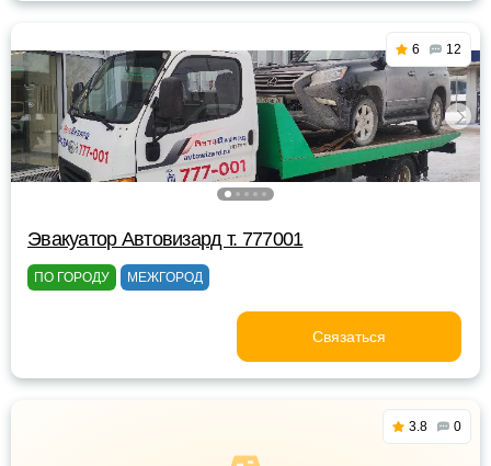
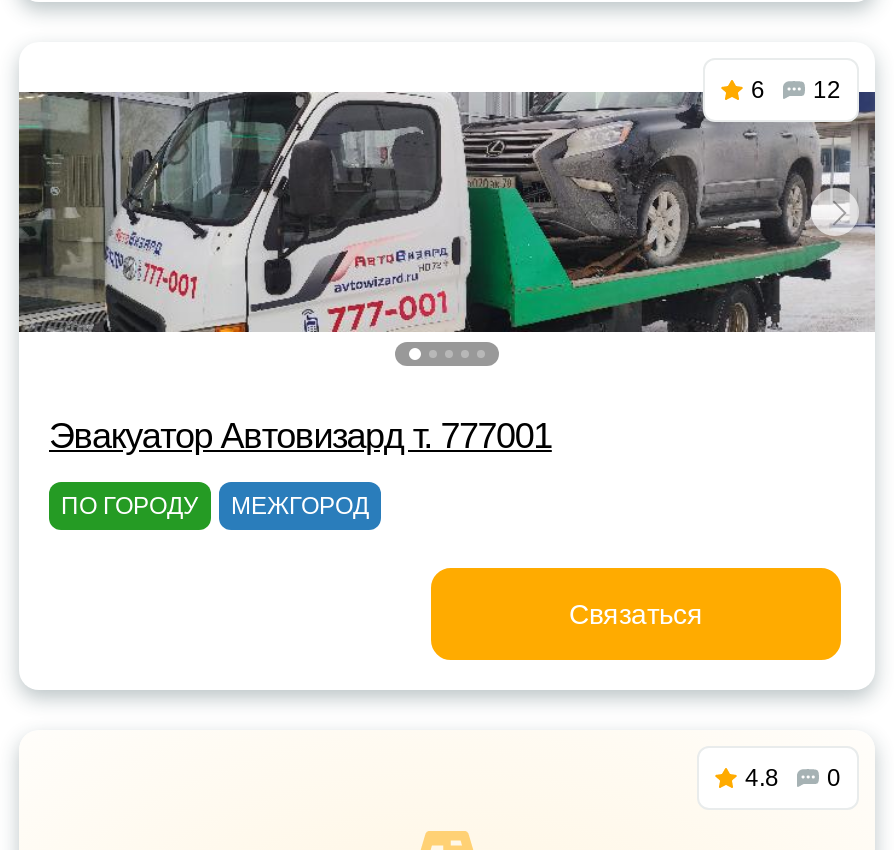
- 3.8 0
+ 4.8 0
